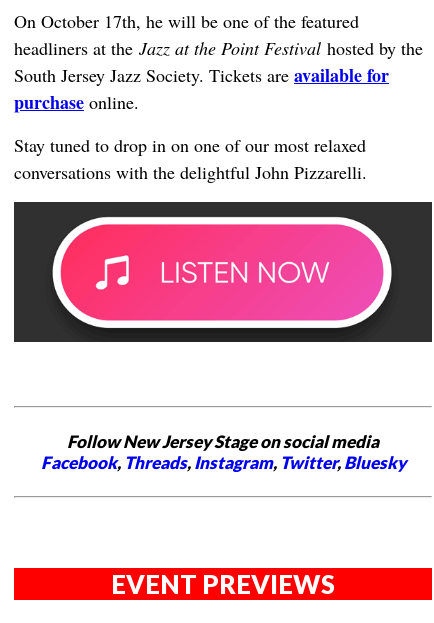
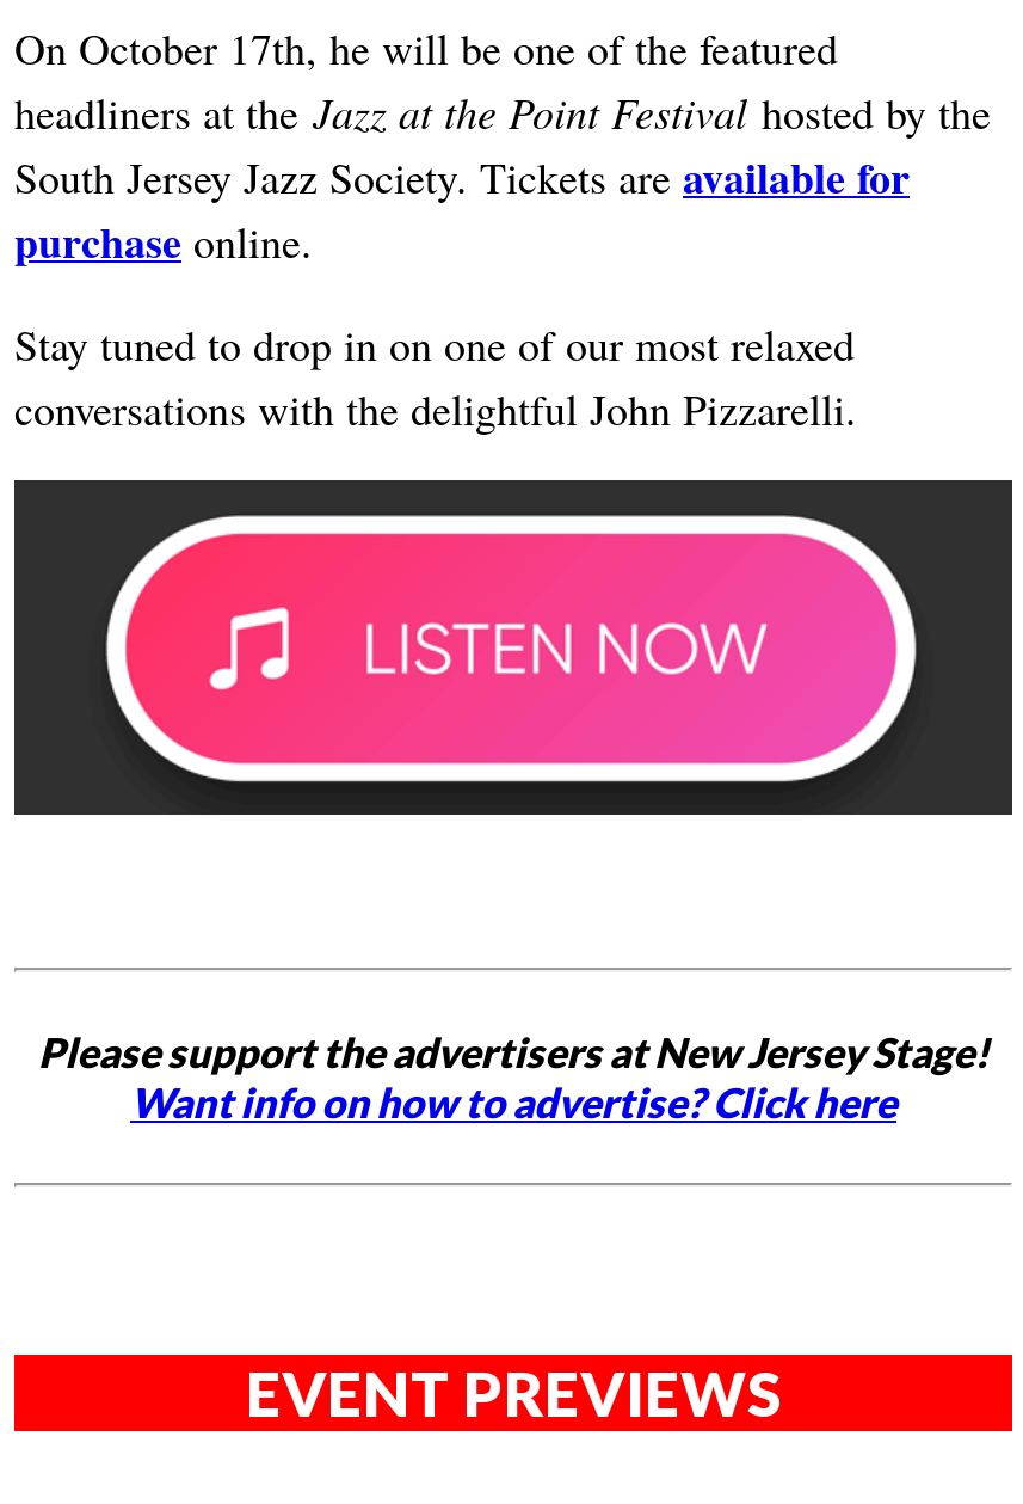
- Follow New Jersey Stage on social media
- Facebook, Threads, Instagram, Twitter, Bluesky
+ Please support the advertisers at New Jersey Stage!
+ Want info on how to advertise? Click here
